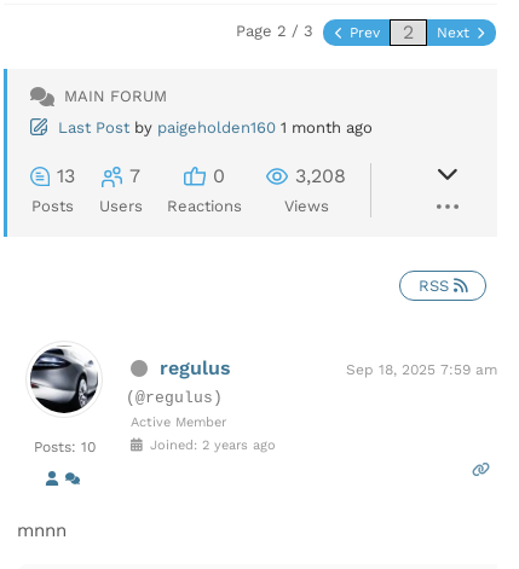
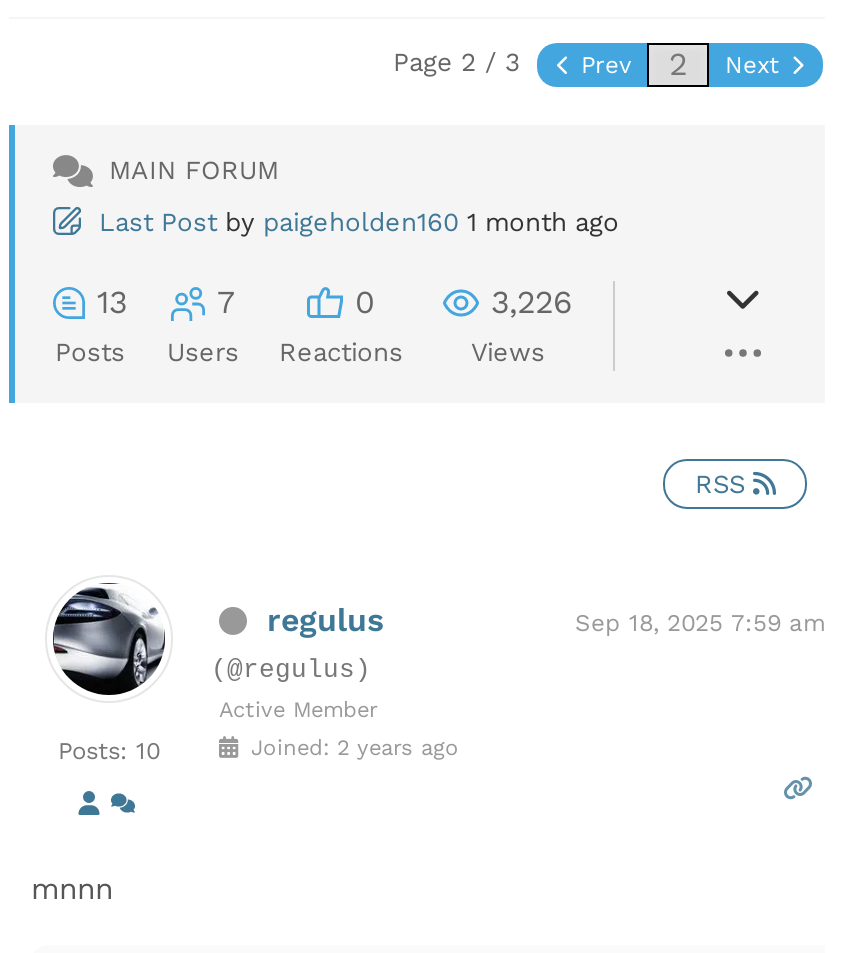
- 3,208
+ 3,226
